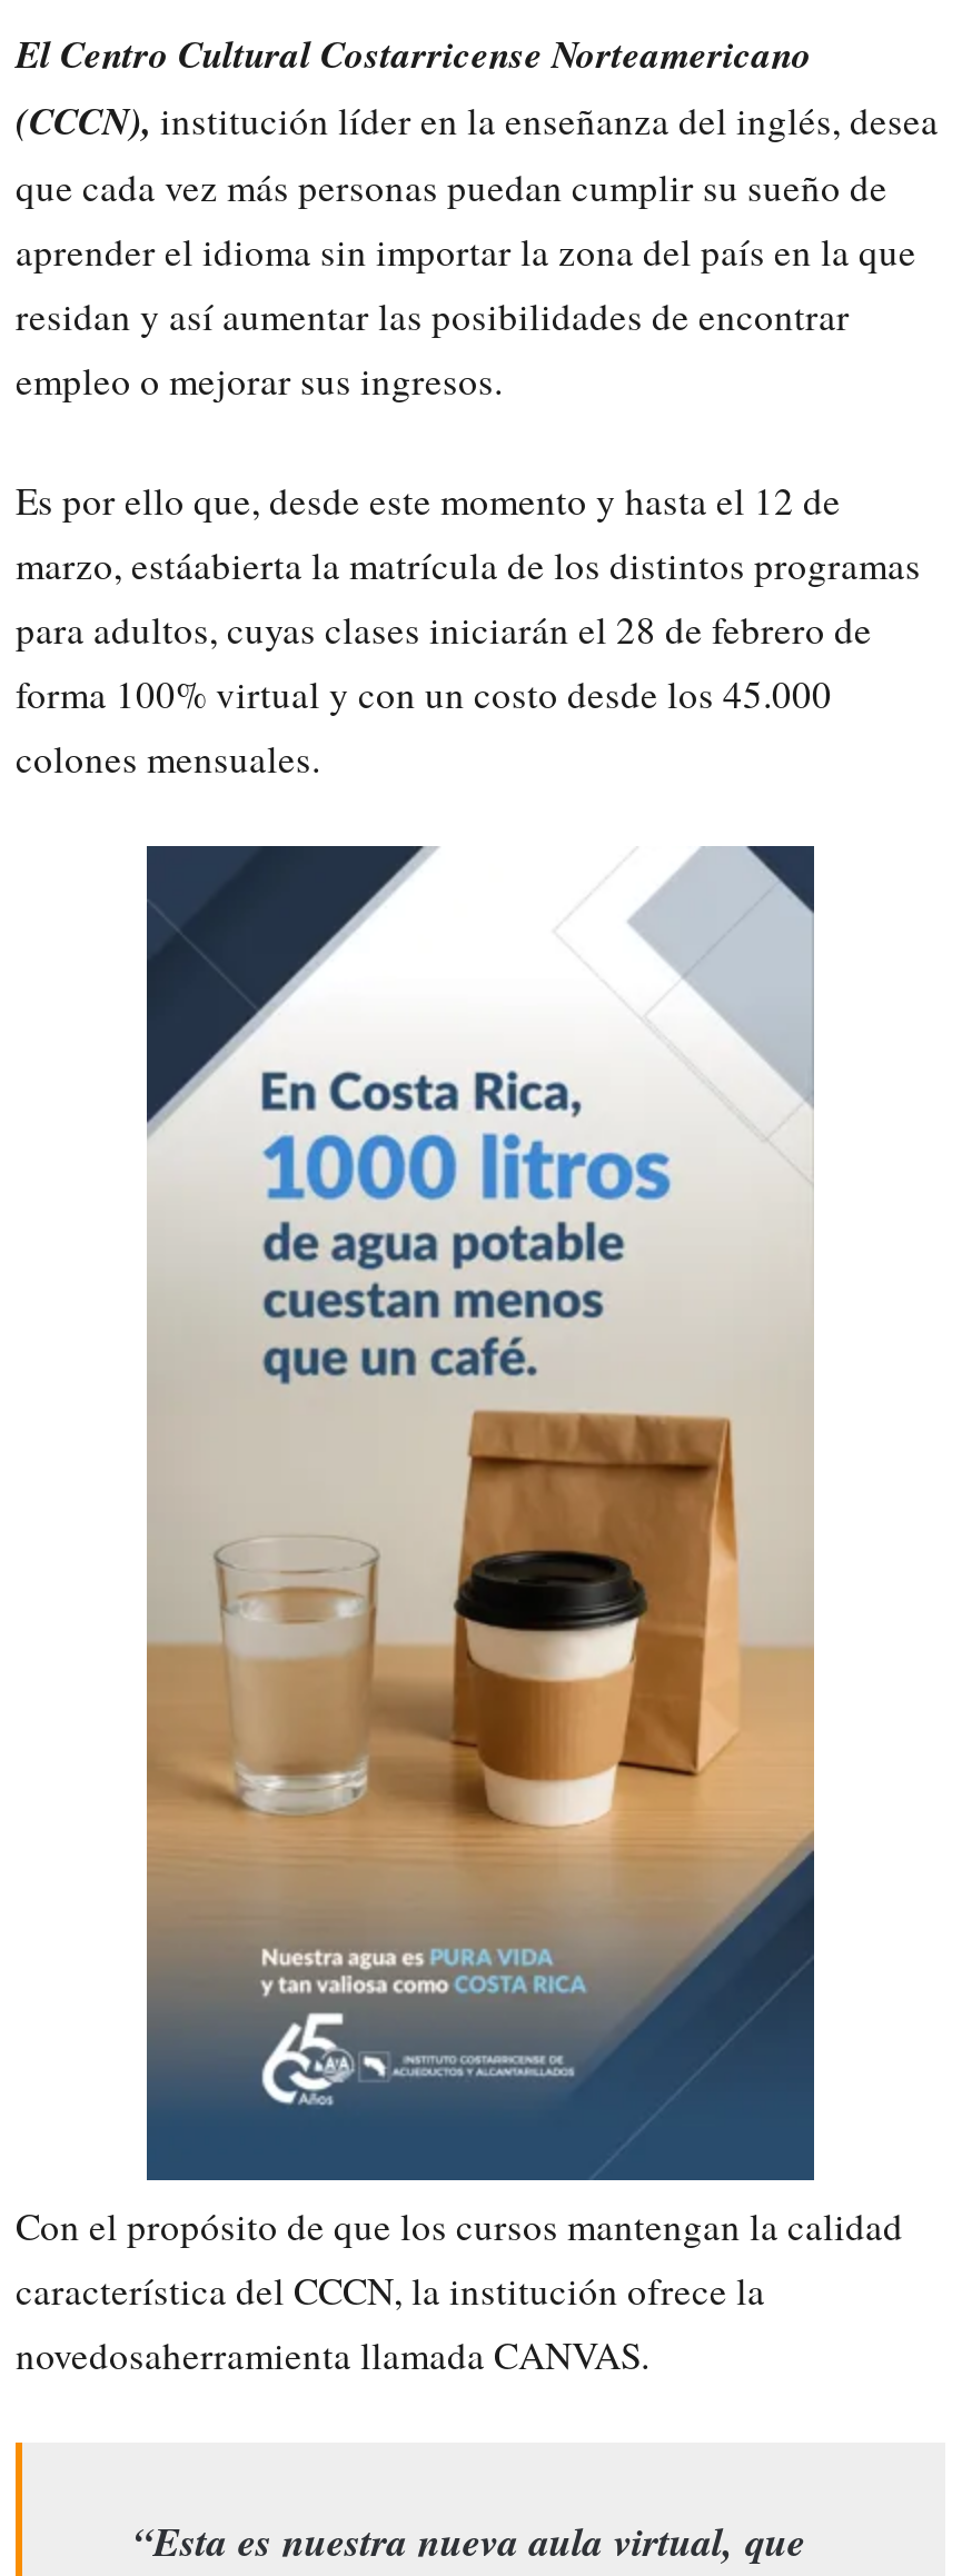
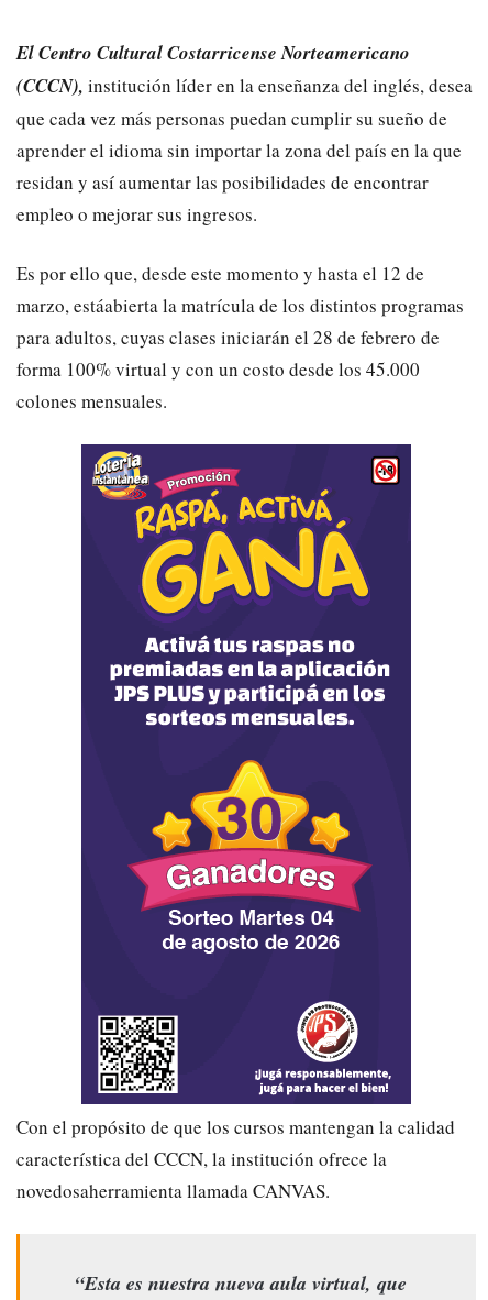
- [image]
+ [image]
